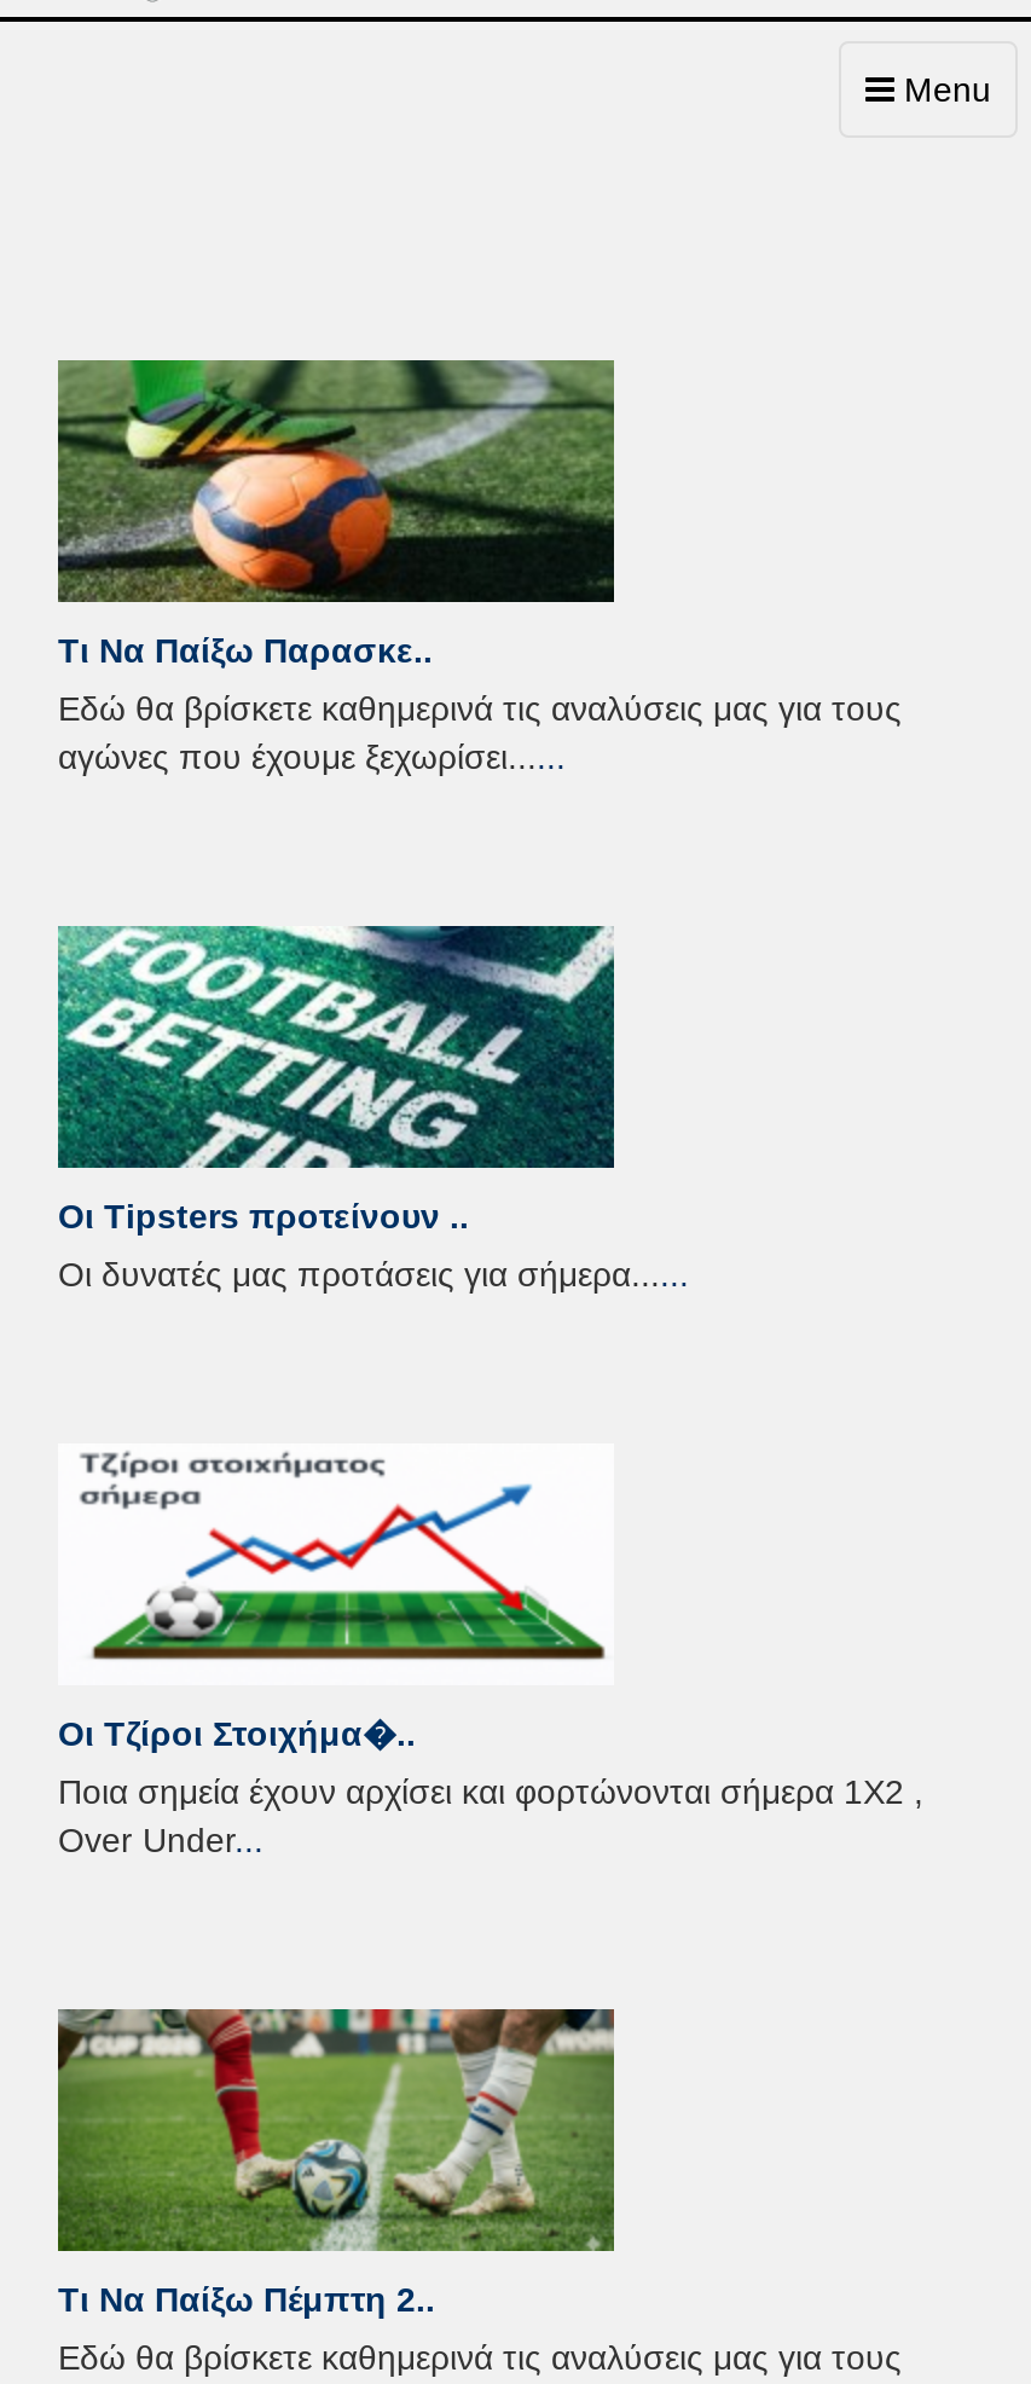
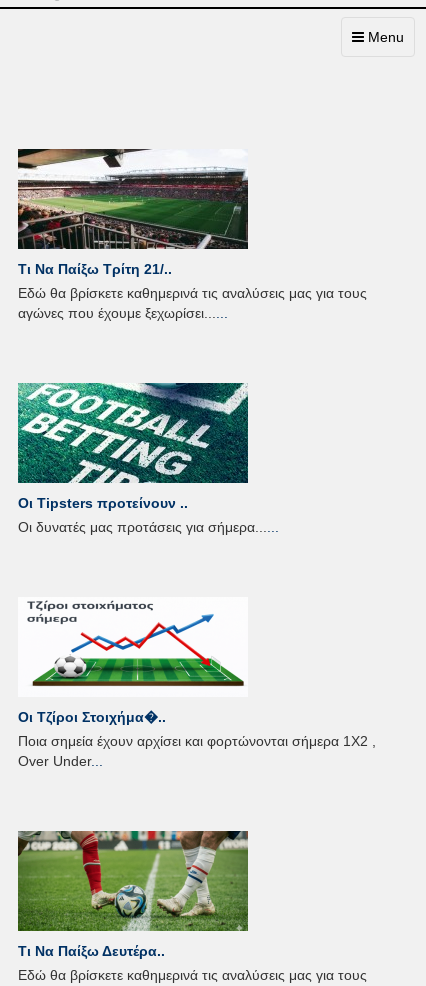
- [image]
- Τι Να Παίξω Παρασκε..
+ [image]
+ Τι Να Παίξω Τρίτη 21/..

- Τι Να Παίξω Πέμπτη 2..
+ Τι Να Παίξω Δευτέρα..
